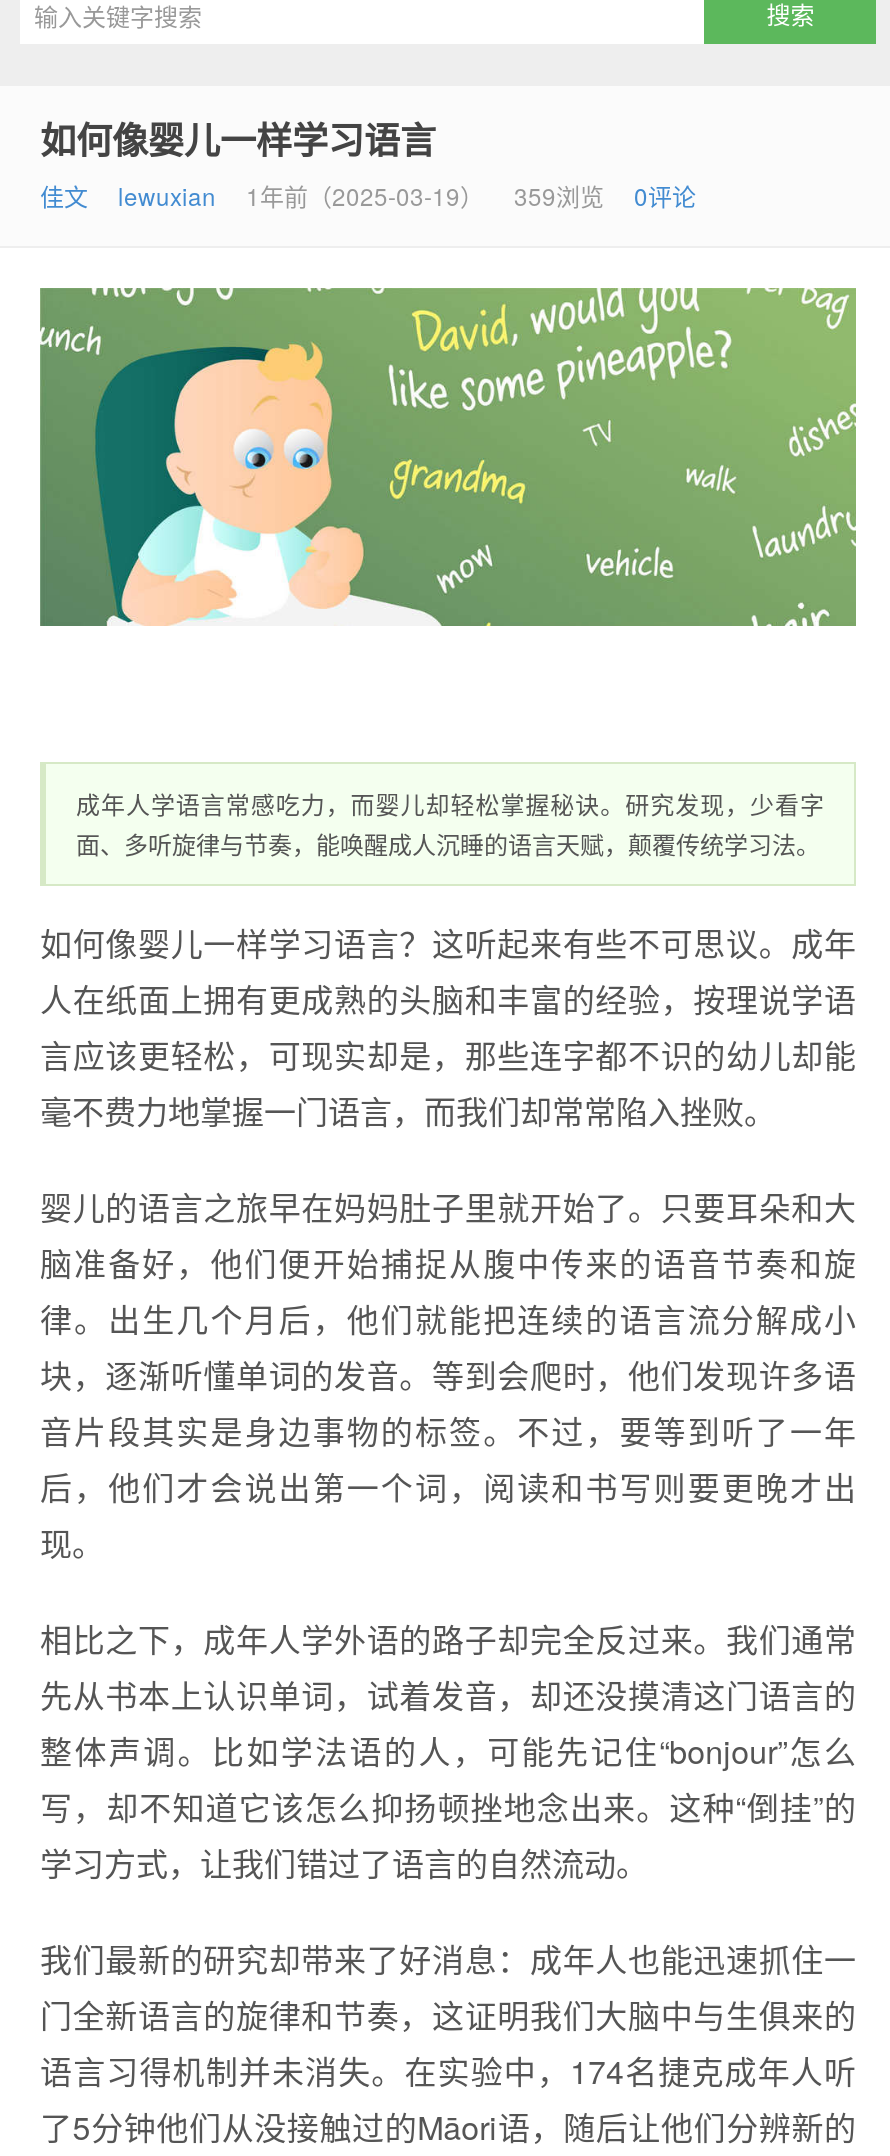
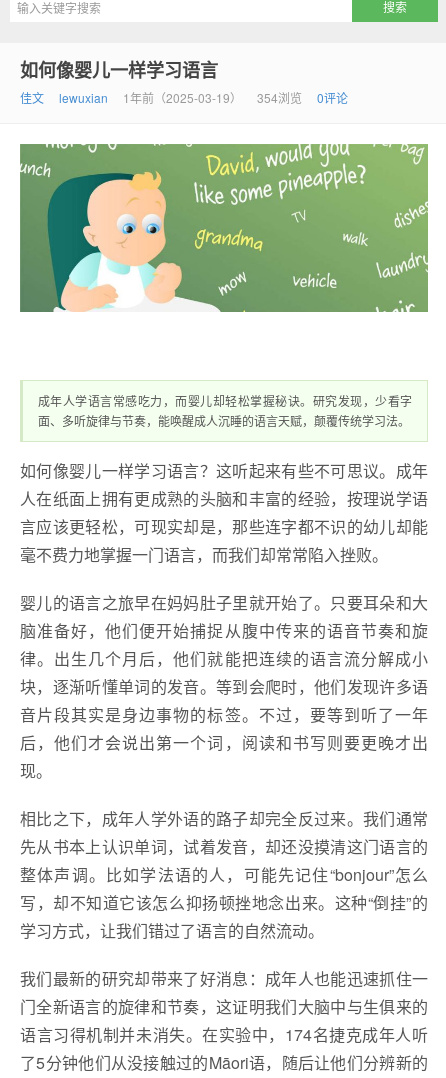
- 佳文 lewuxian 1年前（2025-03-19） 359浏览 0评论
+ 佳文 lewuxian 1年前（2025-03-19） 354浏览 0评论
